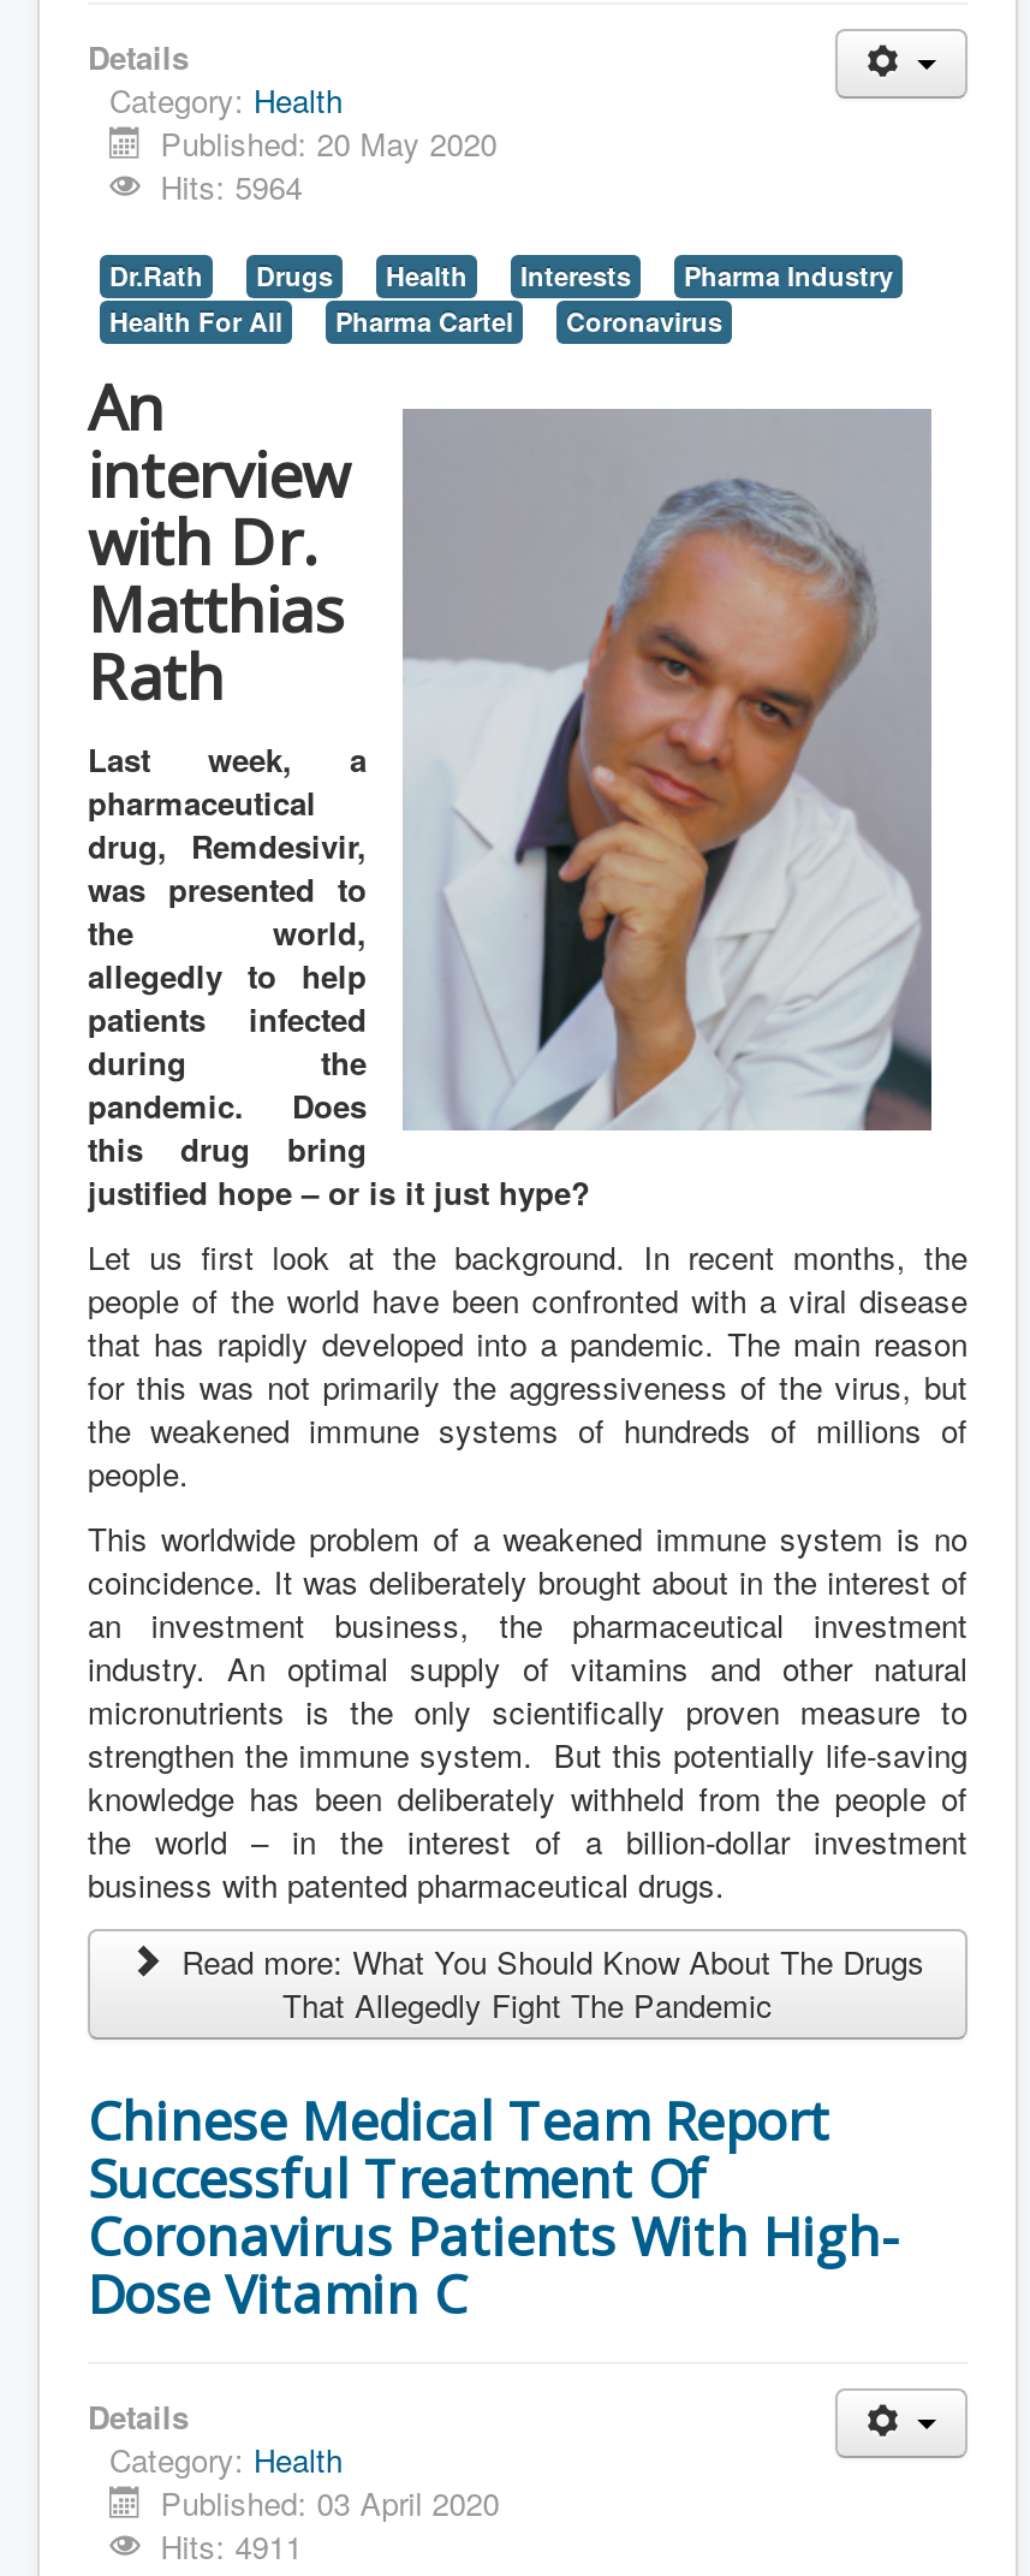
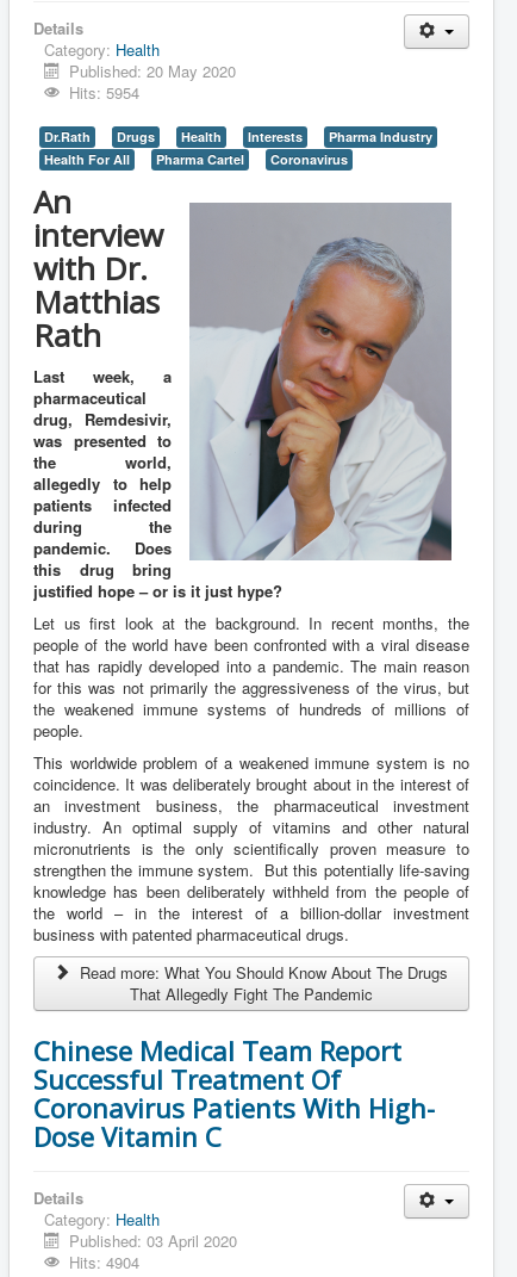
- Hits: 5964
+ Hits: 5954

- Hits: 4911
+ Hits: 4904
